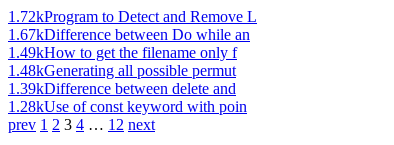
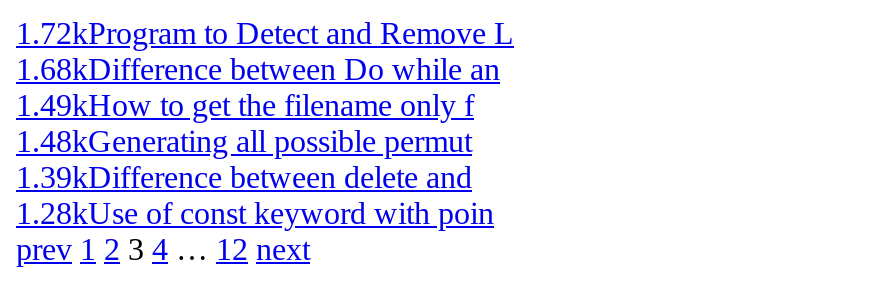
- 1.67kDifference between Do while an
+ 1.68kDifference between Do while an
